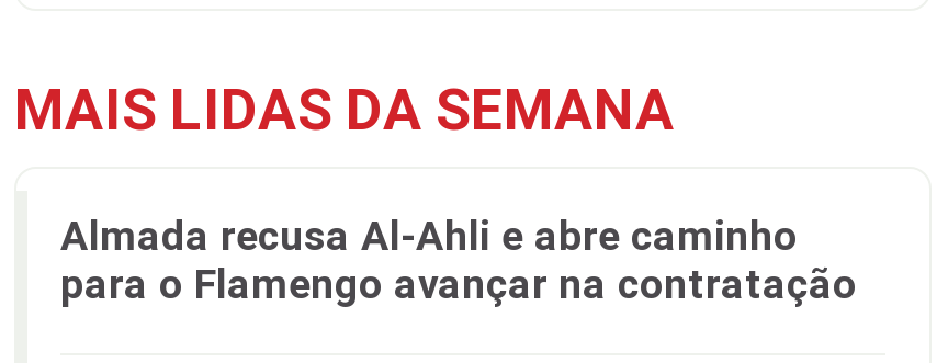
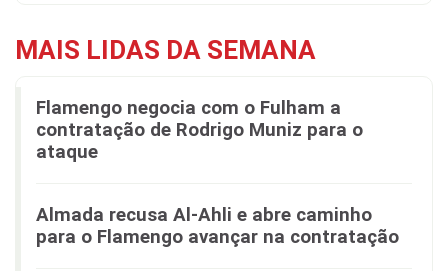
+ Flamengo negocia com o Fulham a
+ contratação de Rodrigo Muniz para o
+ ataque
